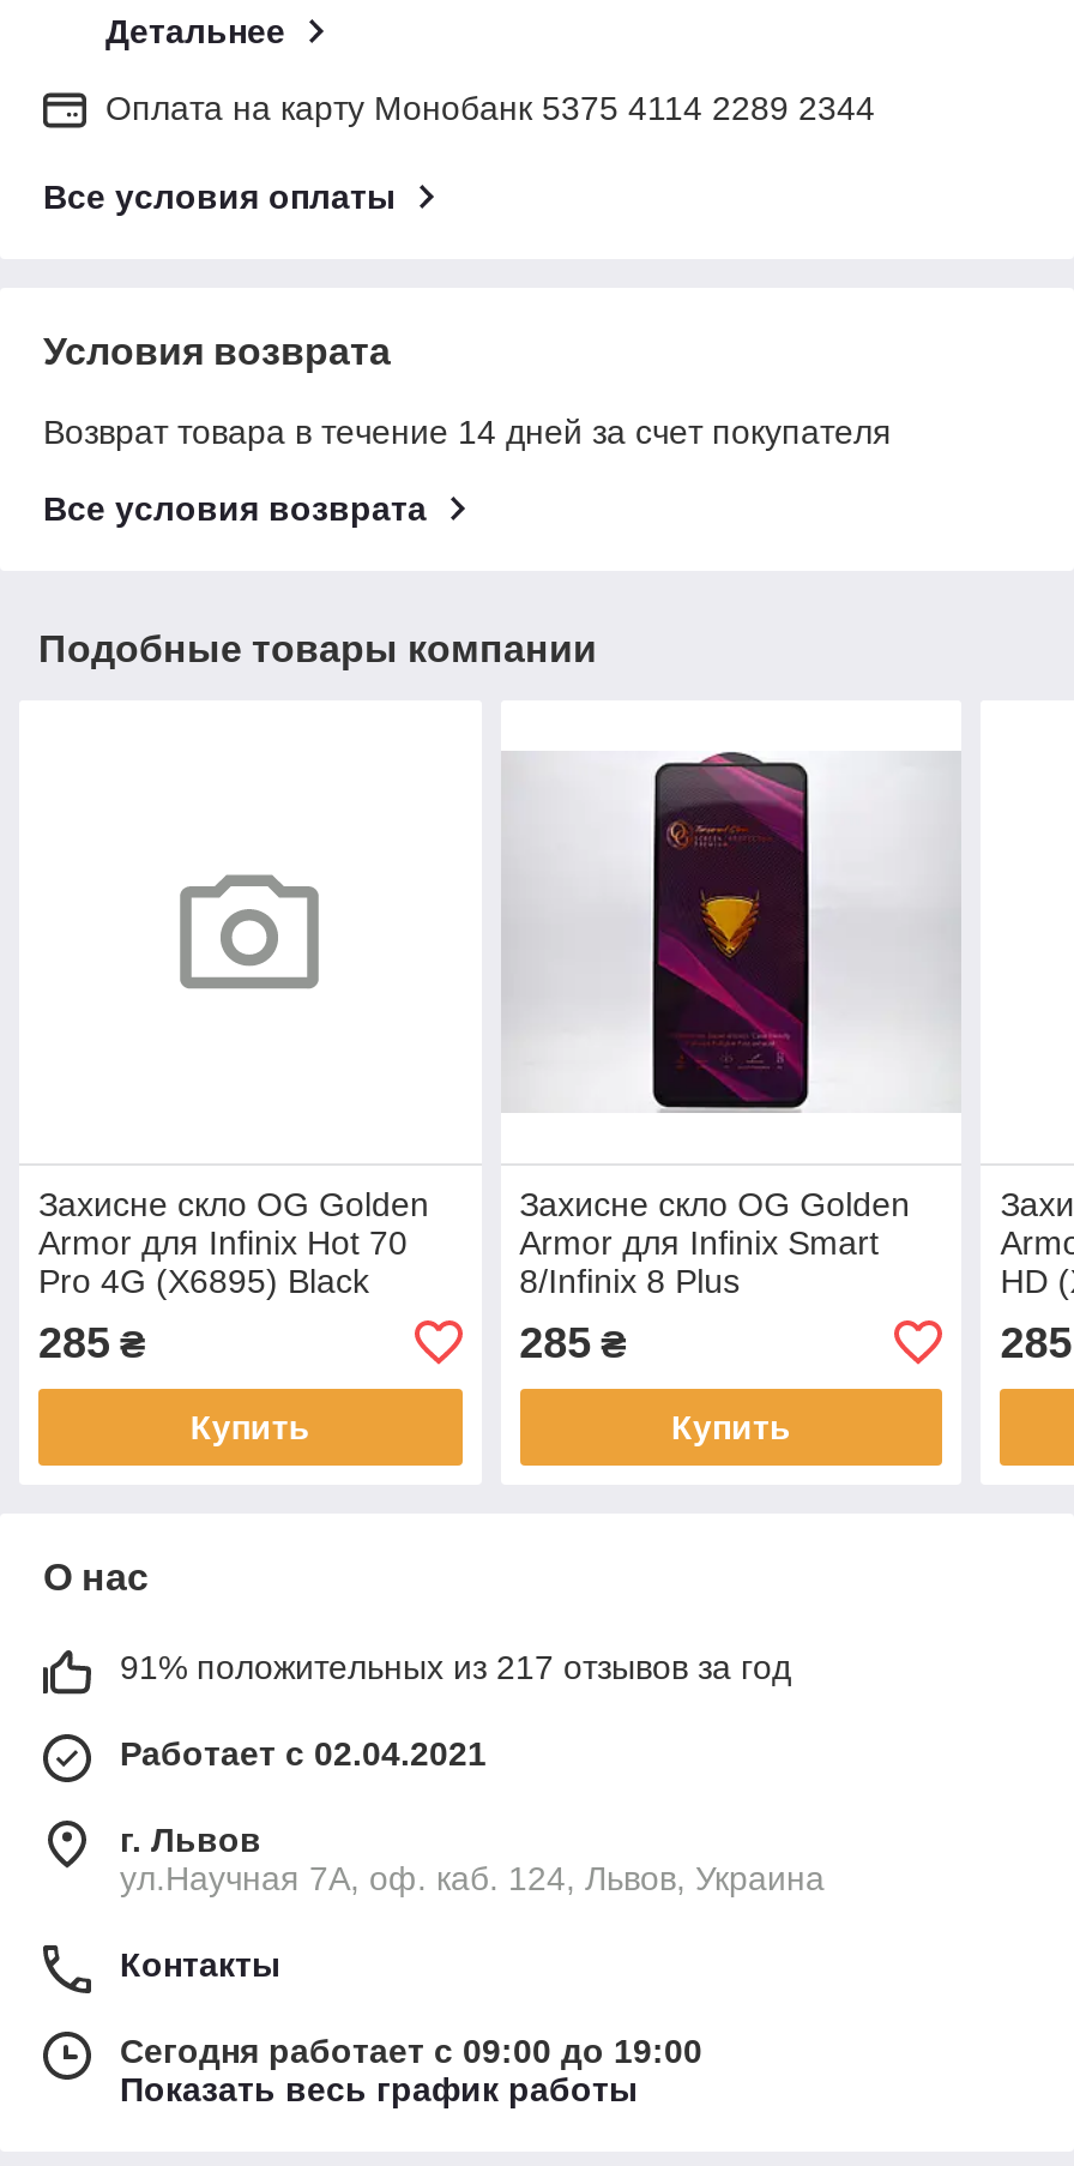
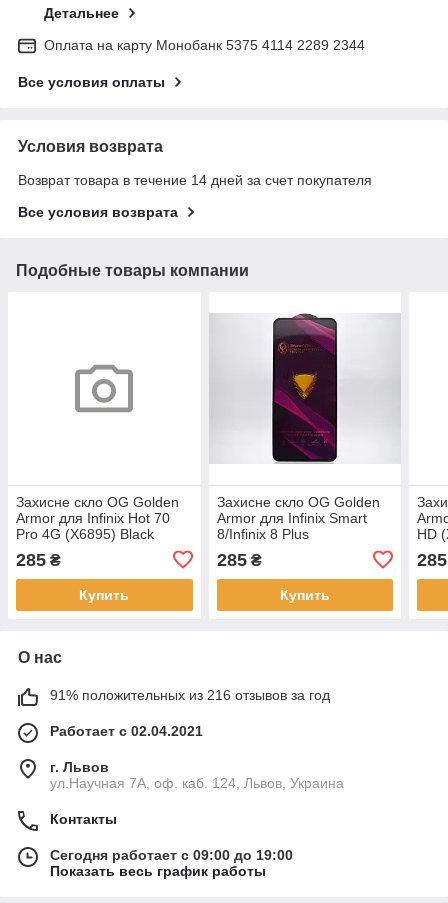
- 91% положительных из 217 отзывов за год
+ 91% положительных из 216 отзывов за год
